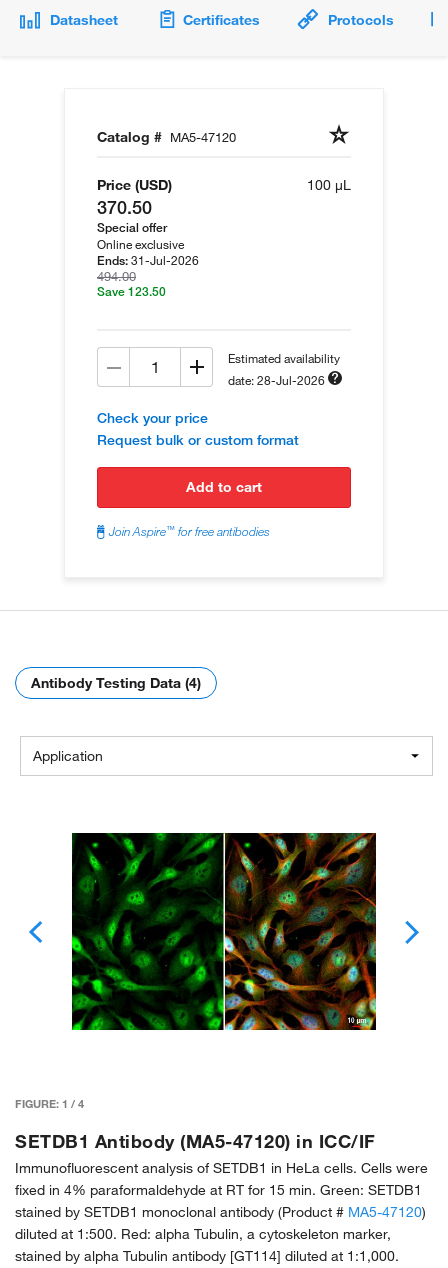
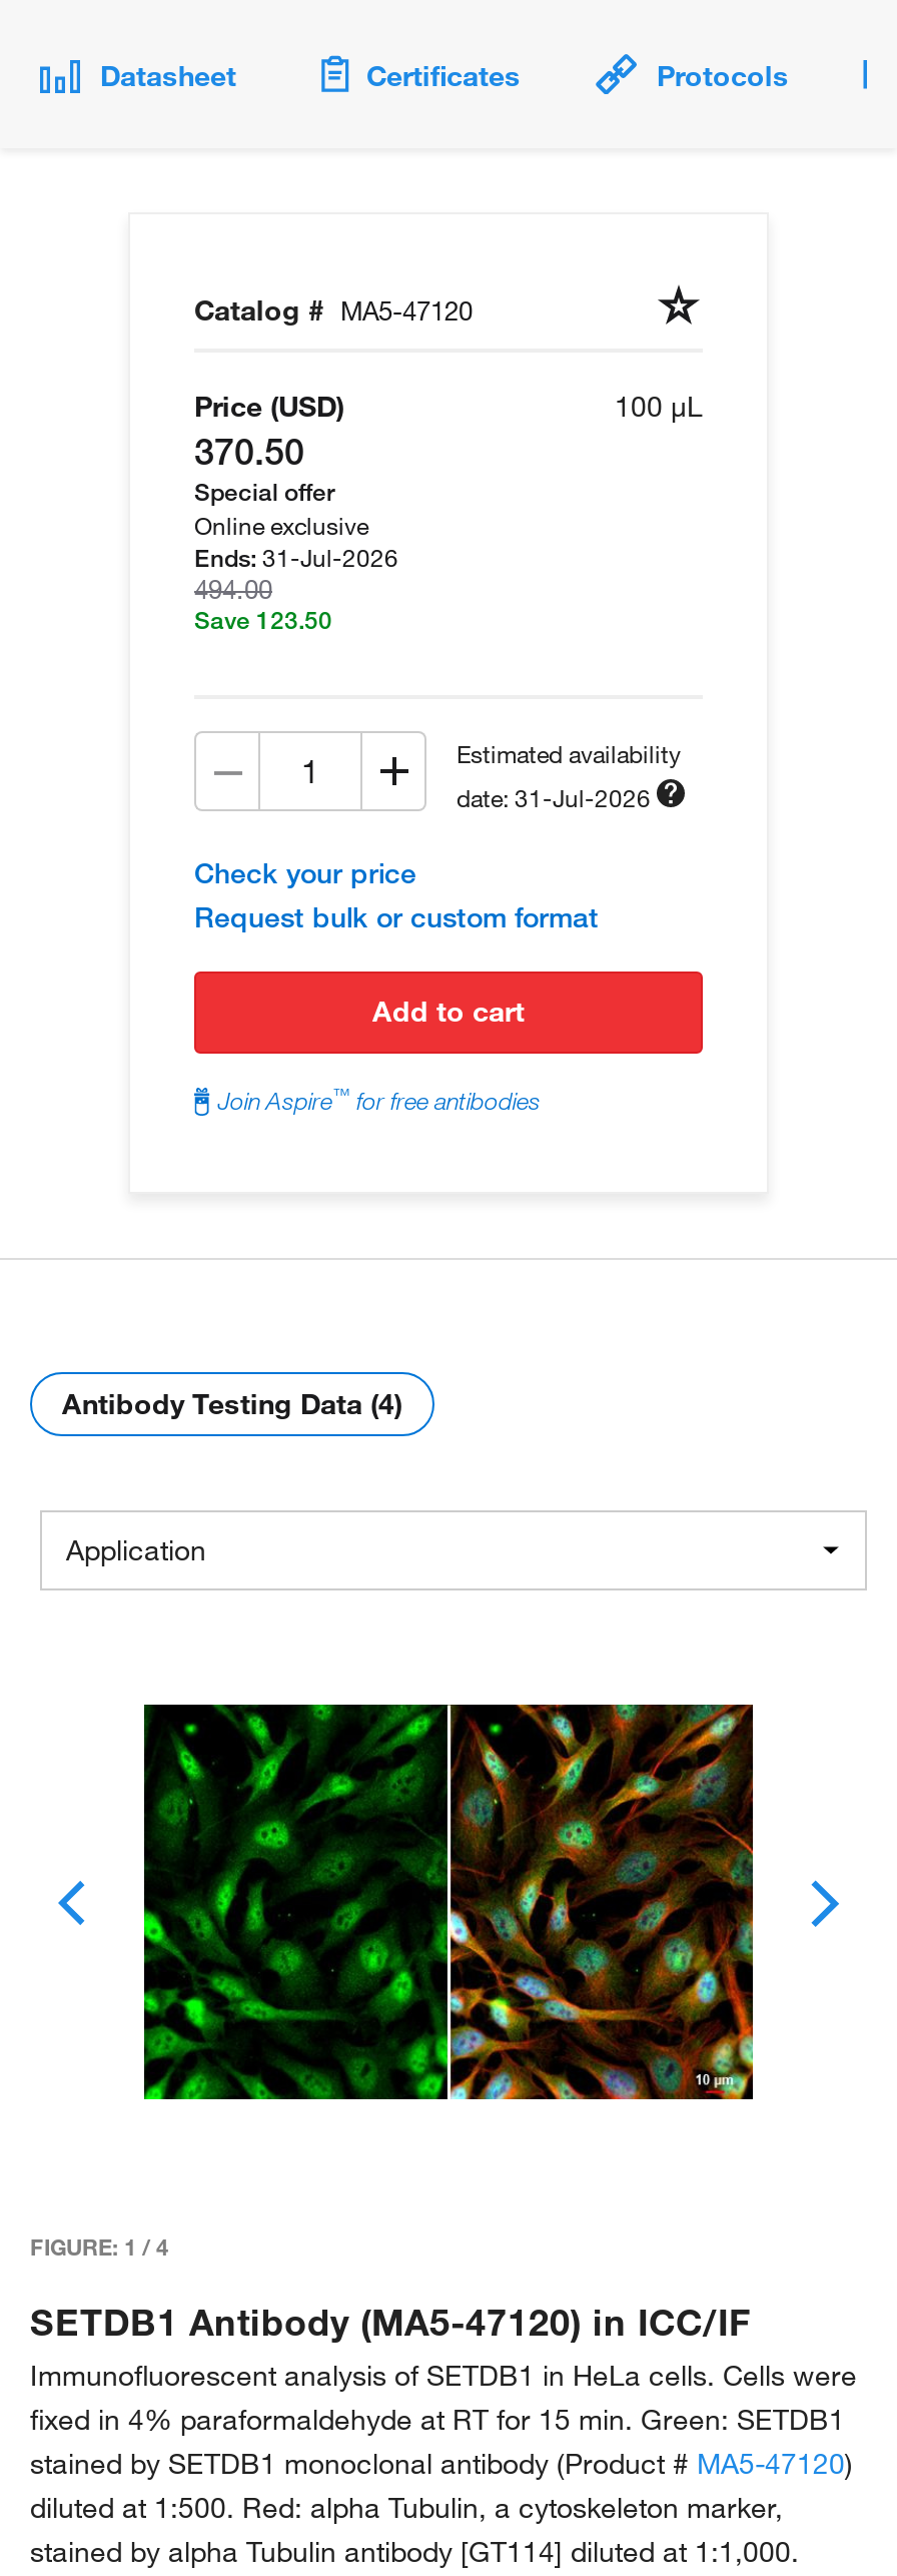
- date: 28-Jul-2026
+ date: 31-Jul-2026
